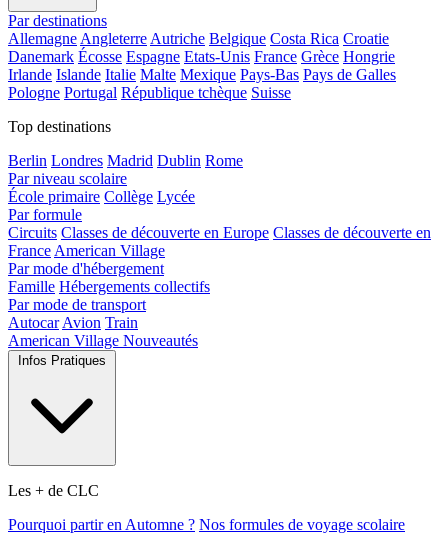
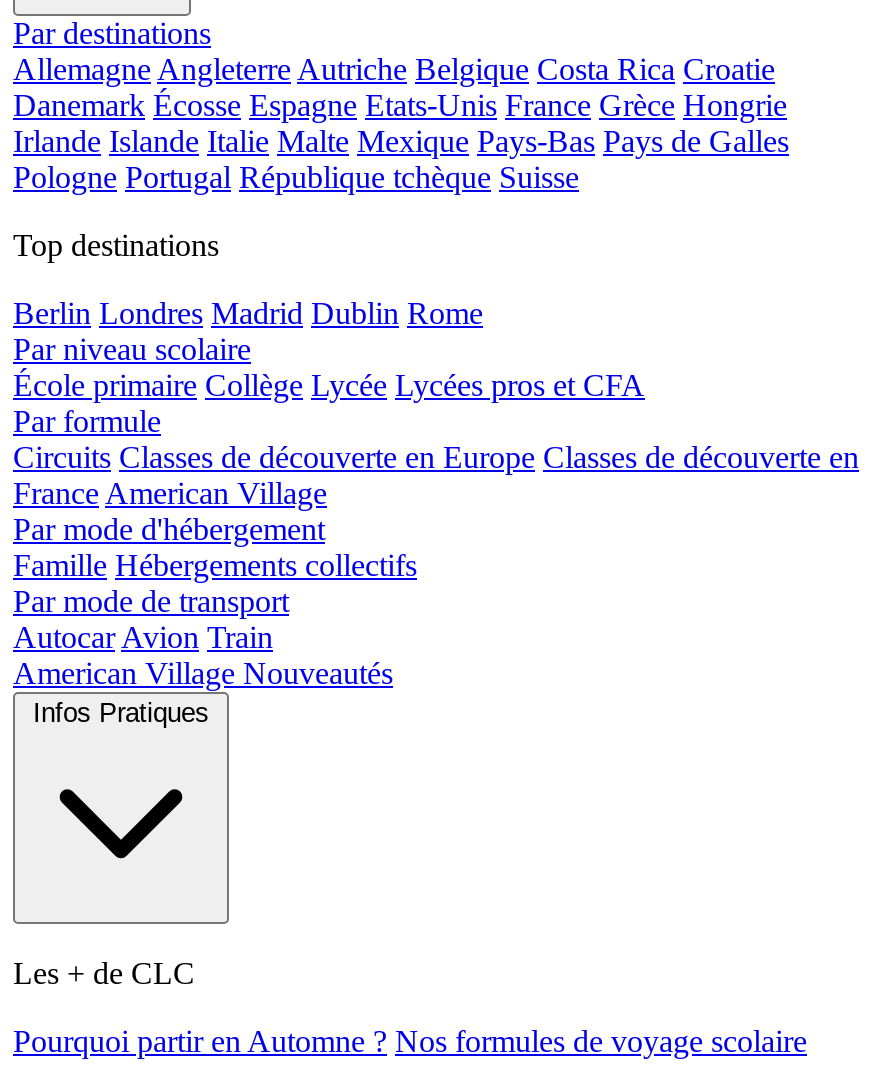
- École primaire Collège Lycée
+ École primaire Collège Lycée Lycées pros et CFA
